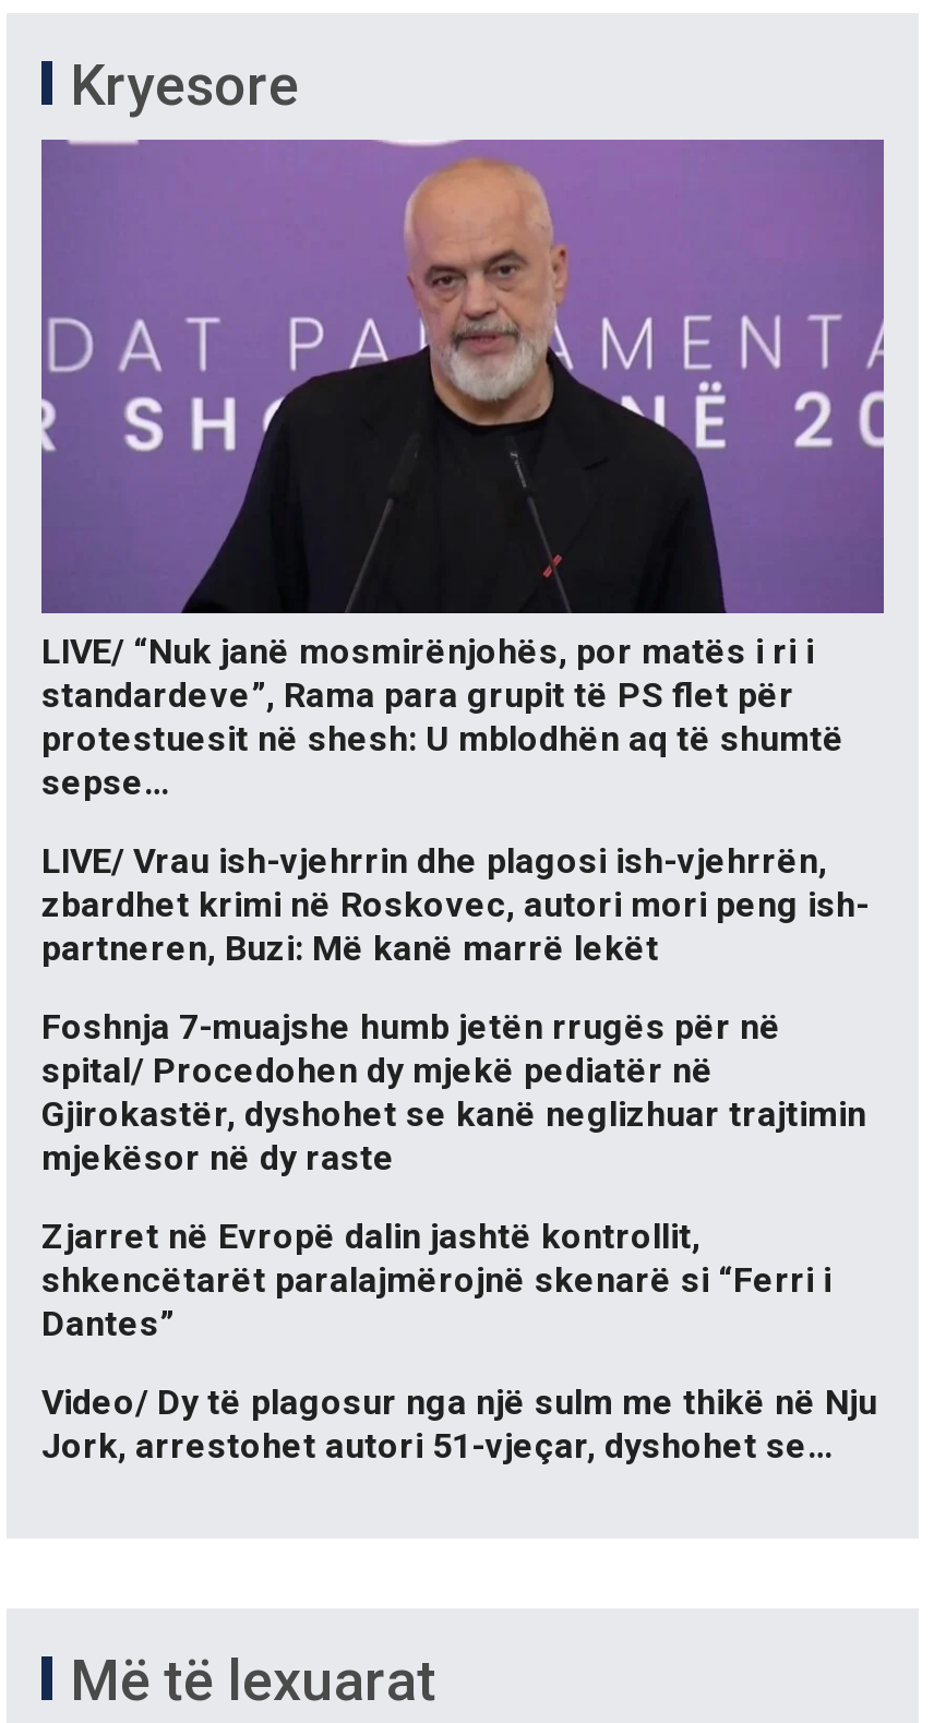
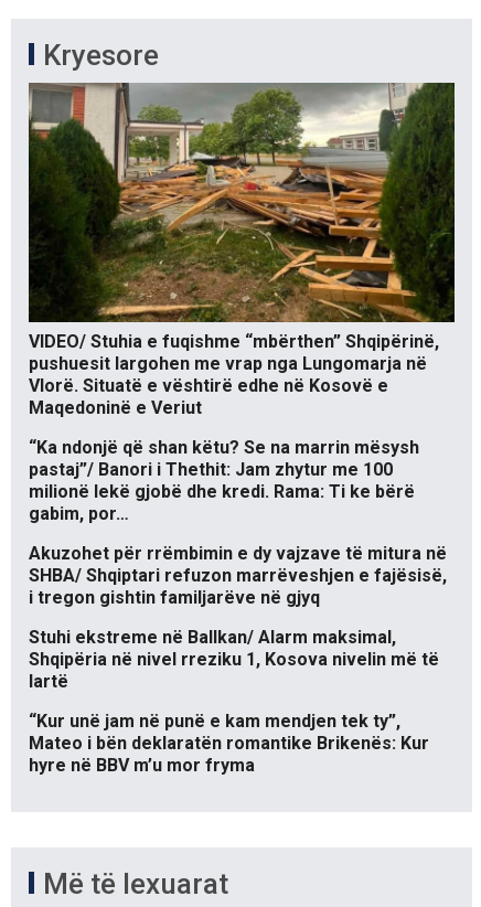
- [image]
- LIVE/ “Nuk janë mosmirënjohës, por matës i ri i
- standardeve”, Rama para grupit të PS flet për
- protestuesit në shesh: U mblodhën aq të shumtë
- sepse…
+ [image]
+ VIDEO/ Stuhia e fuqishme “mbërthen” Shqipërinë,
+ pushuesit largohen me vrap nga Lungomarja në
+ Vlorë. Situatë e vështirë edhe në Kosovë e
+ Maqedoninë e Veriut

- LIVE/ Vrau ish-vjehrrin dhe plagosi ish-vjehrrën,
- zbardhet krimi në Roskovec, autori mori peng ish-
- partneren, Buzi: Më kanë marrë lekët
+ “Ka ndonjë që shan këtu? Se na marrin mësysh
+ pastaj”/ Banori i Thethit: Jam zhytur me 100
+ milionë lekë gjobë dhe kredi. Rama: Ti ke bërë
+ gabim, por…

- Foshnja 7-muajshe humb jetën rrugës për në
- spital/ Procedohen dy mjekë pediatër në
- Gjirokastër, dyshohet se kanë neglizhuar trajtimin
- mjekësor në dy raste
+ Akuzohet për rrëmbimin e dy vajzave të mitura në
+ SHBA/ Shqiptari refuzon marrëveshjen e fajësisë,
+ i tregon gishtin familjarëve në gjyq

- Zjarret në Evropë dalin jashtë kontrollit,
- shkencëtarët paralajmërojnë skenarë si “Ferri i
- Dantes”
+ Stuhi ekstreme në Ballkan/ Alarm maksimal,
+ Shqipëria në nivel rreziku 1, Kosova nivelin më të
+ lartë

- Video/ Dy të plagosur nga një sulm me thikë në Nju
- Jork, arrestohet autori 51-vjeçar, dyshohet se…
+ “Kur unë jam në punë e kam mendjen tek ty”,
+ Mateo i bën deklaratën romantike Brikenës: Kur
+ hyre në BBV m’u mor fryma
